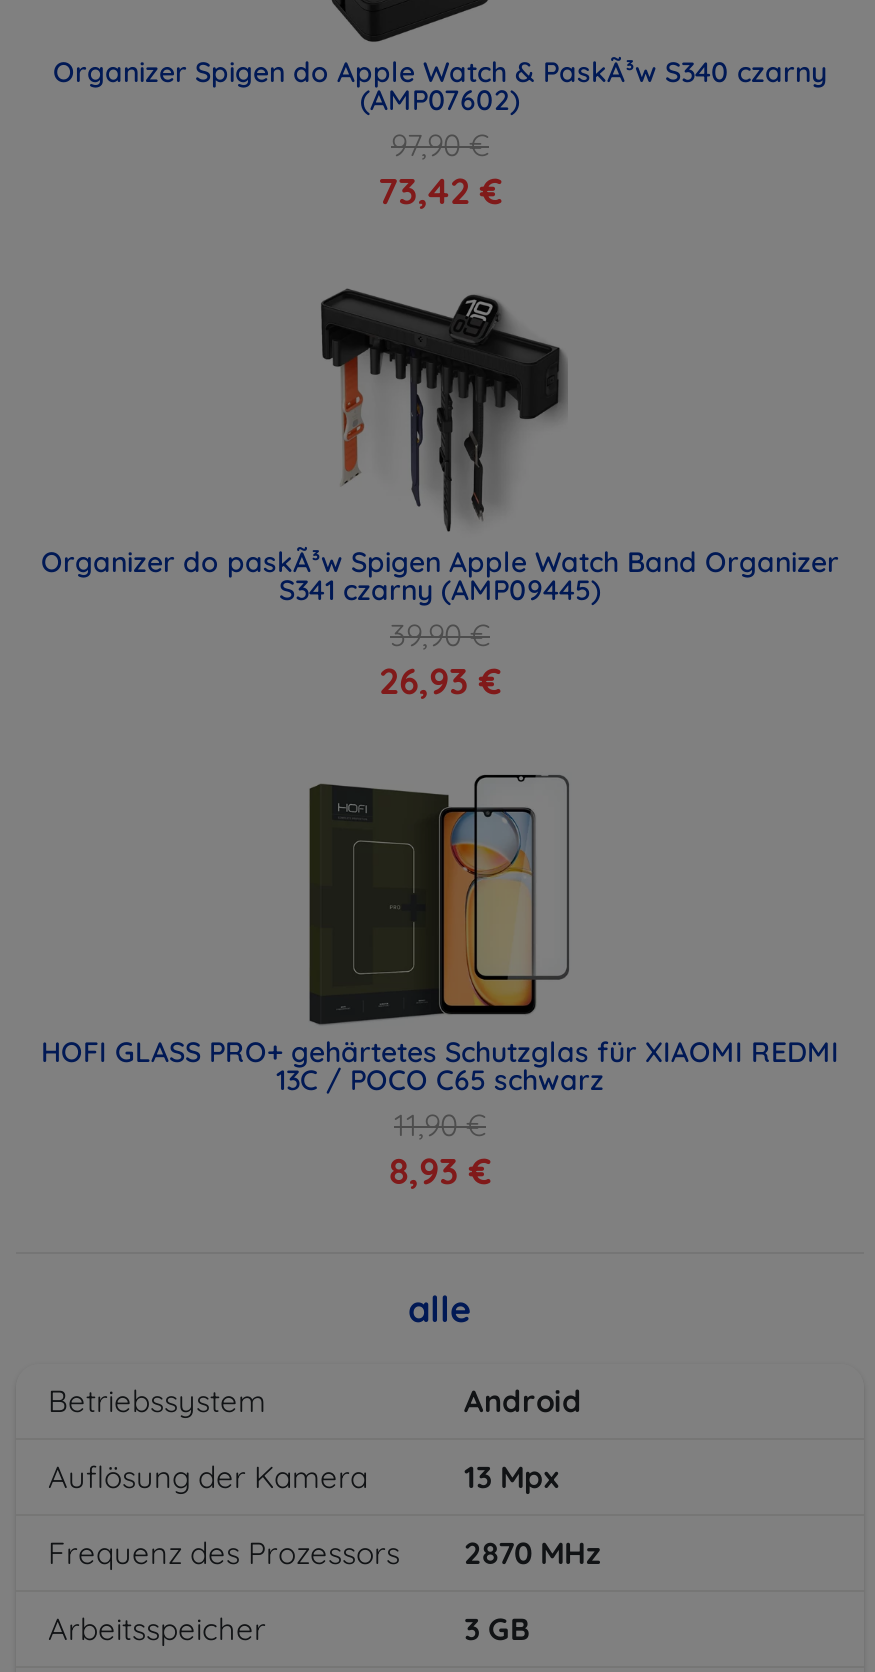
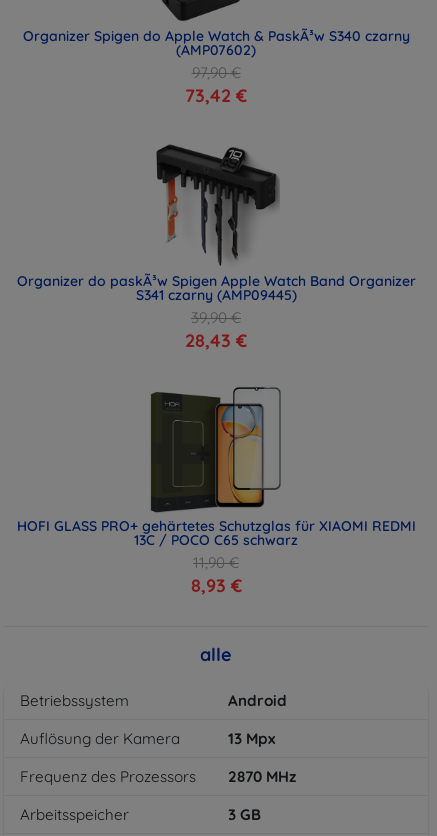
- 26,93 €
+ 28,43 €
